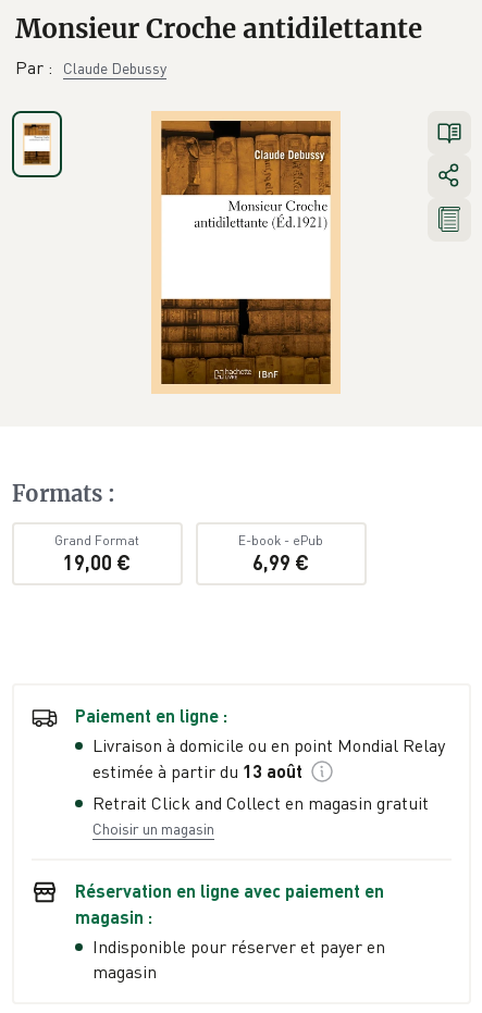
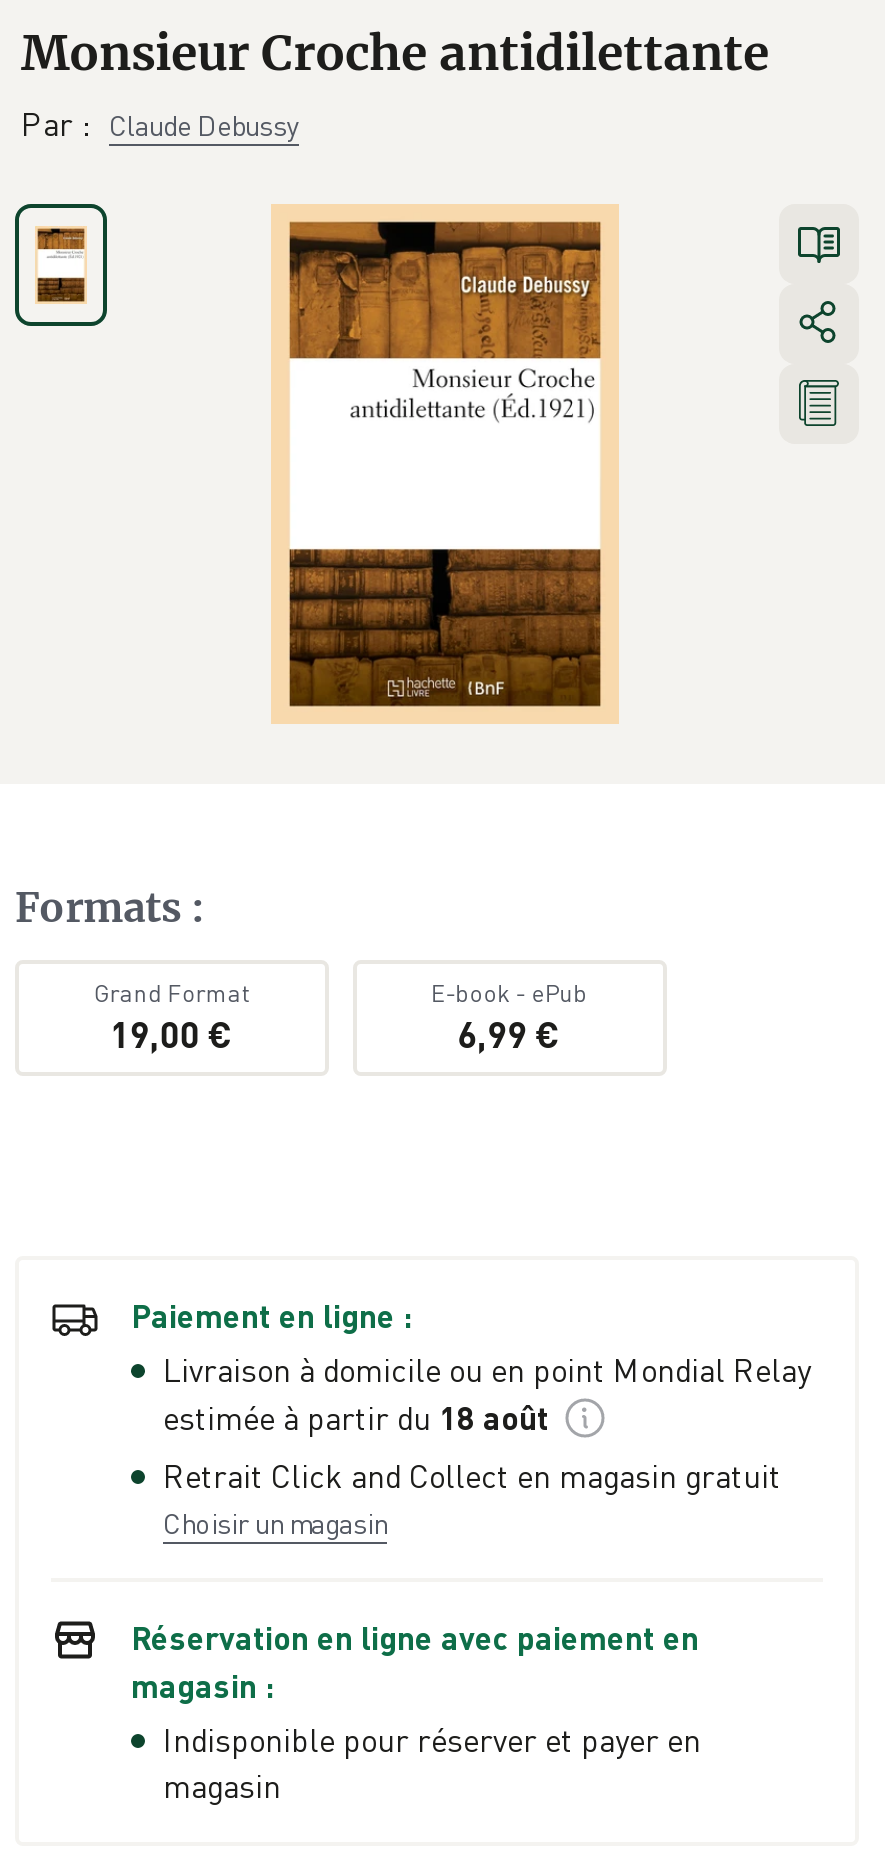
- estimée à partir du 13 août
+ estimée à partir du 18 août
